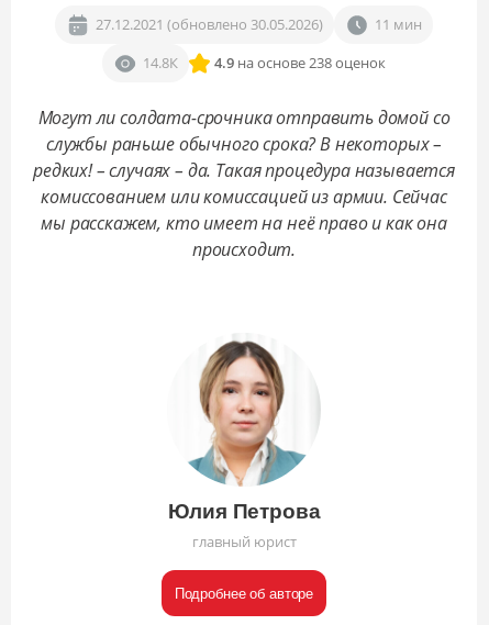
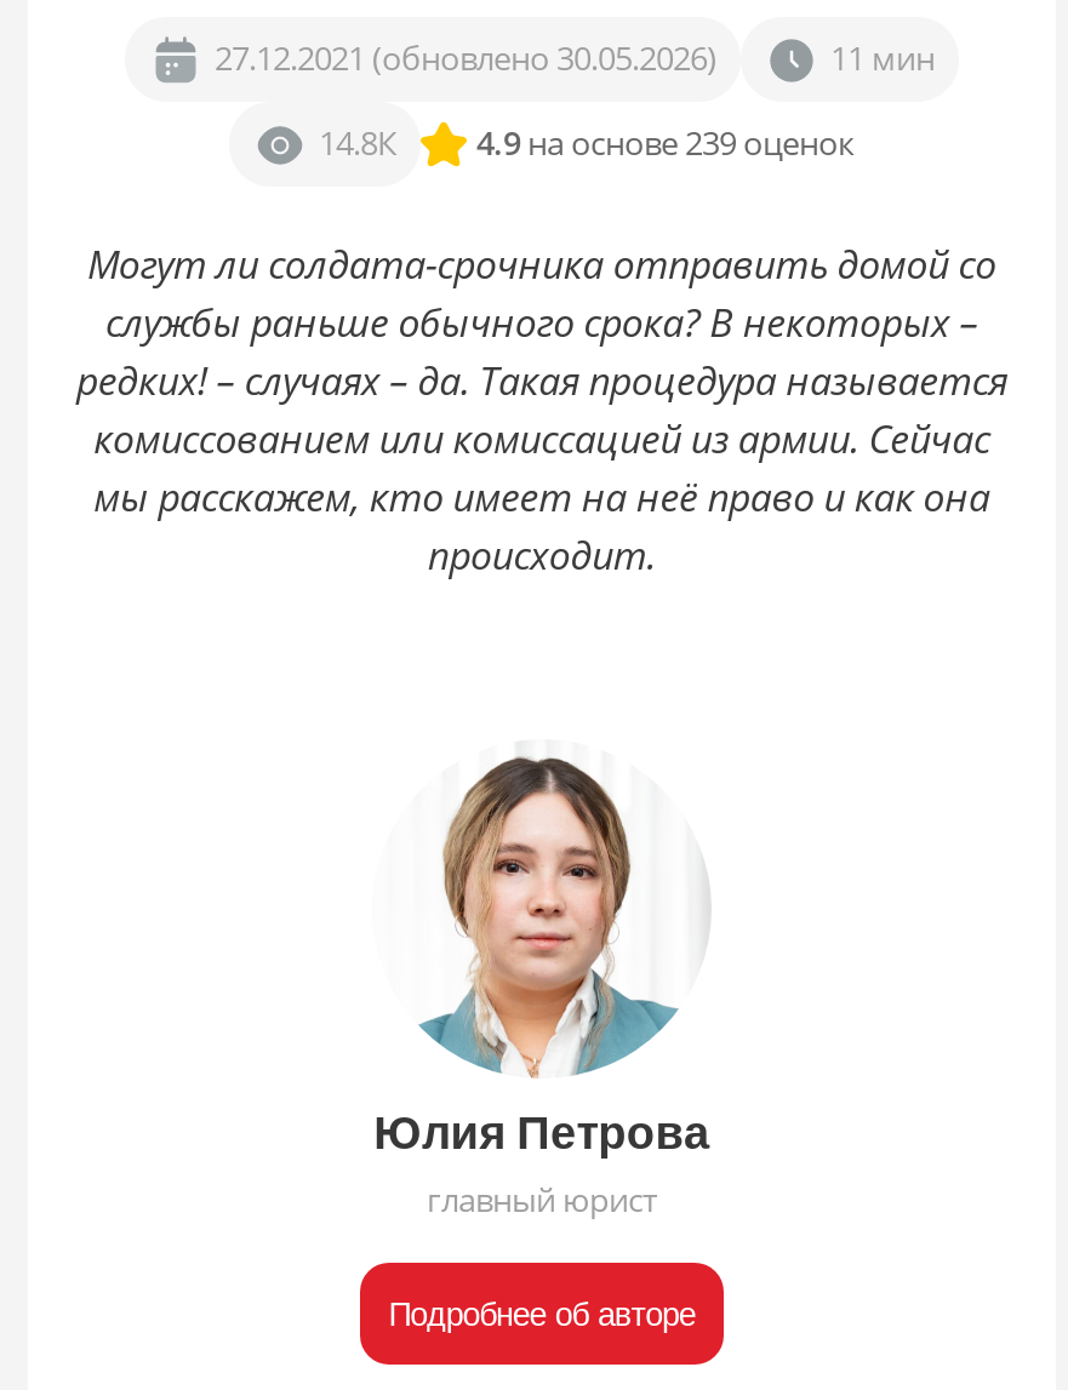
- 4.9 на основе 238 оценок
+ 4.9 на основе 239 оценок
